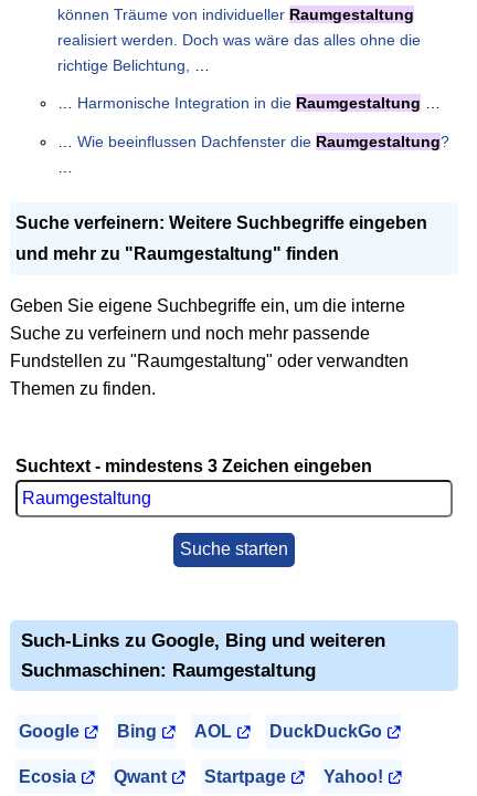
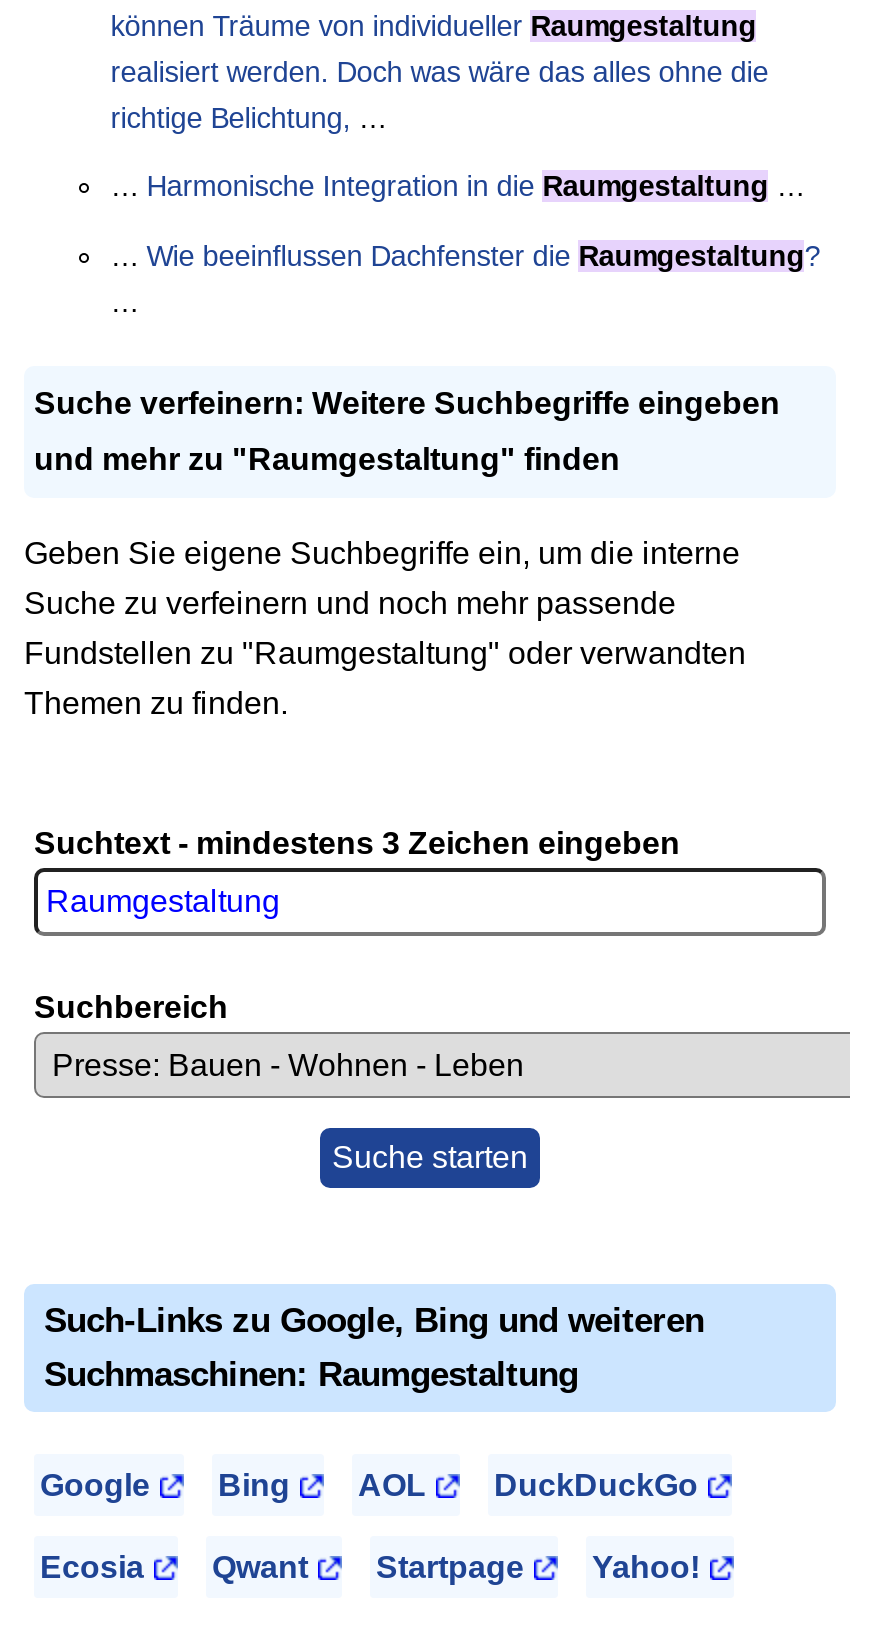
+ Suchbereich
